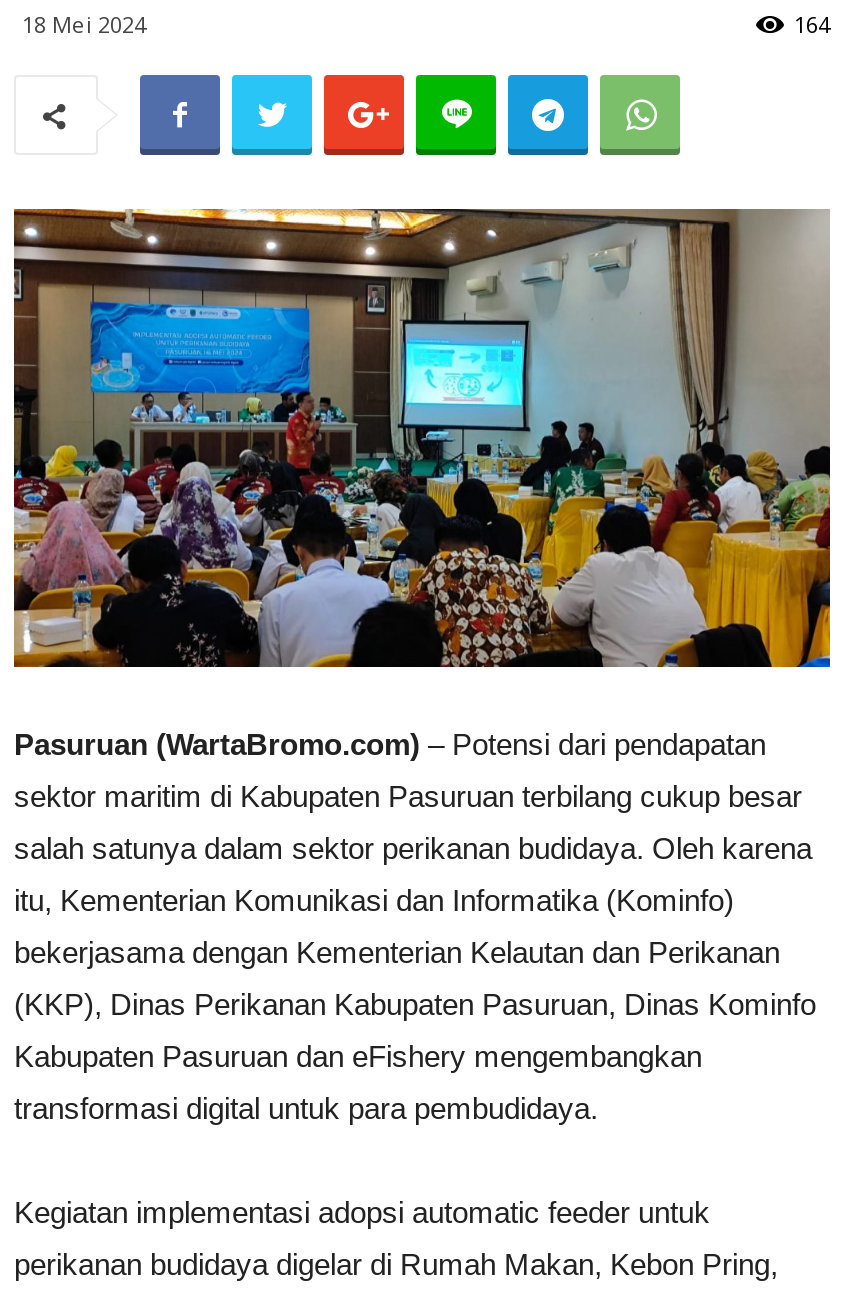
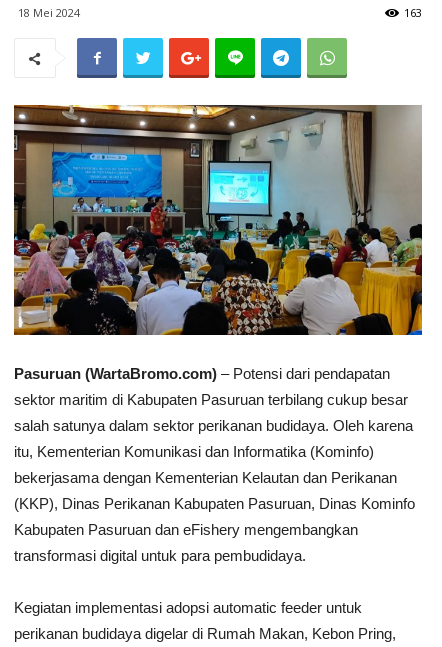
- 164
+ 163
